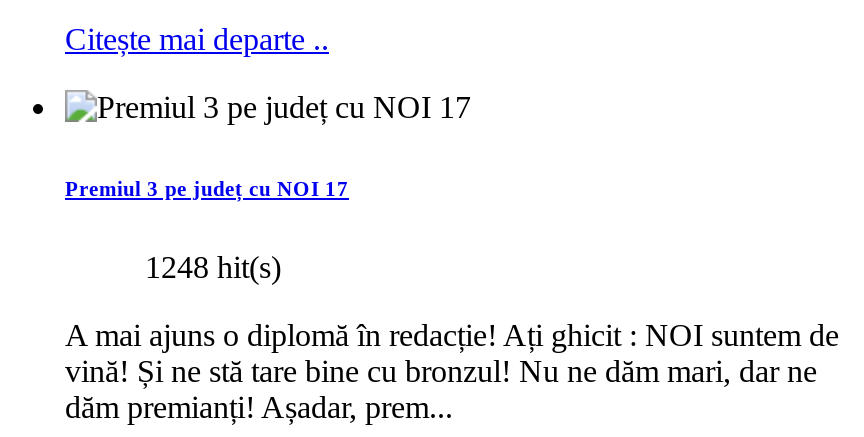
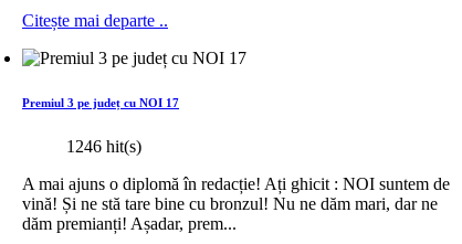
- 1248 hit(s)
+ 1246 hit(s)
